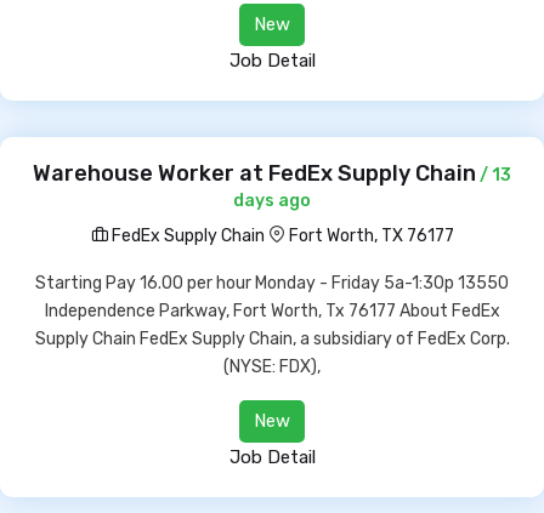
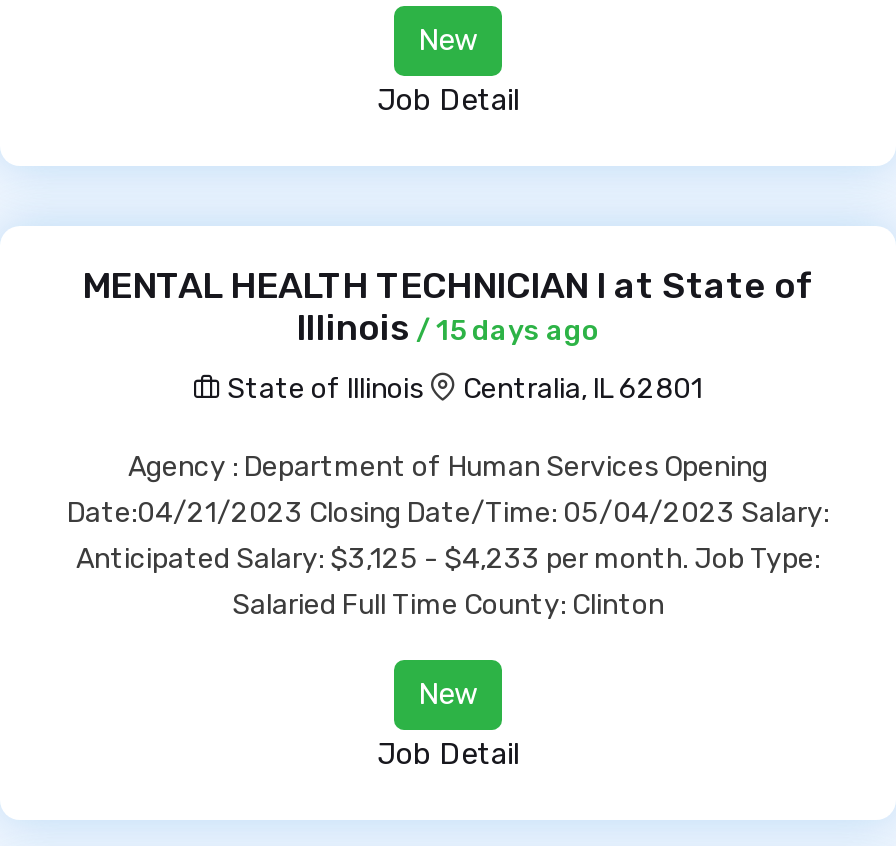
- Warehouse Worker at FedEx Supply Chain / 13
- days ago
+ MENTAL HEALTH TECHNICIAN I at State of
+ Illinois / 15 days ago

- FedEx Supply Chain
- Fort Worth, TX 76177
+ State of Illinois
+ Centralia, IL 62801

- Starting Pay 16.00 per hour Monday - Friday 5a-1:30p 13550
- Independence Parkway, Fort Worth, Tx 76177 About FedEx
- Supply Chain FedEx Supply Chain, a subsidiary of FedEx Corp.
- (NYSE: FDX),
+ Agency : Department of Human Services Opening
+ Date:04/21/2023 Closing Date/Time: 05/04/2023 Salary:
+ Anticipated Salary: $3,125 - $4,233 per month. Job Type:
+ Salaried Full Time County: Clinton
